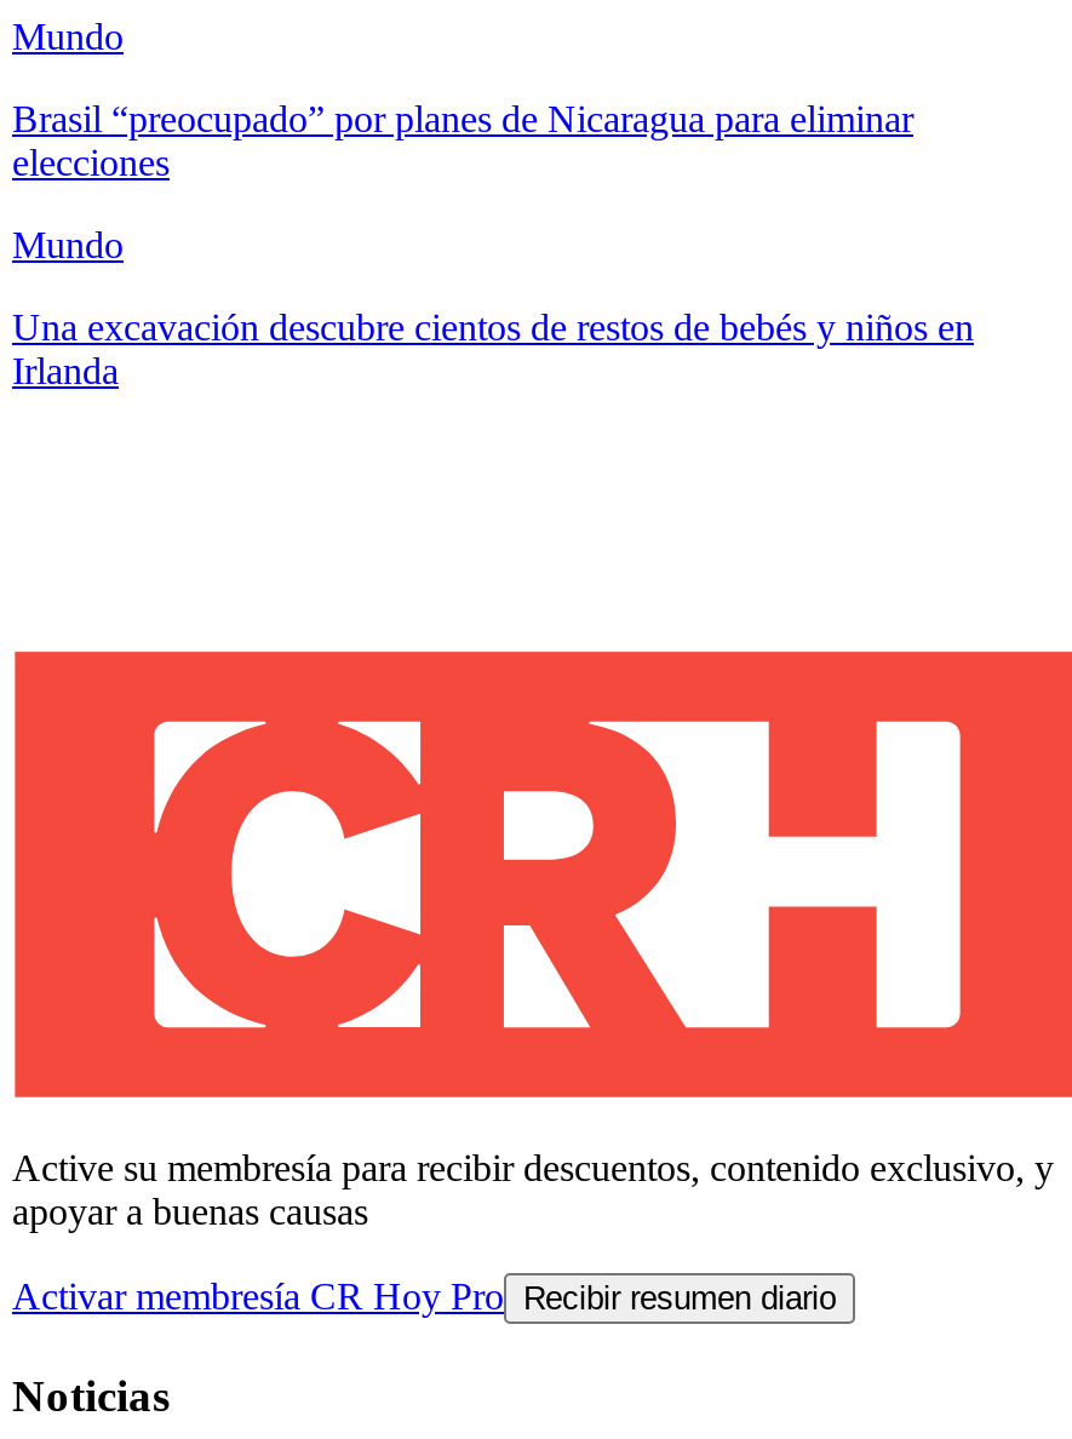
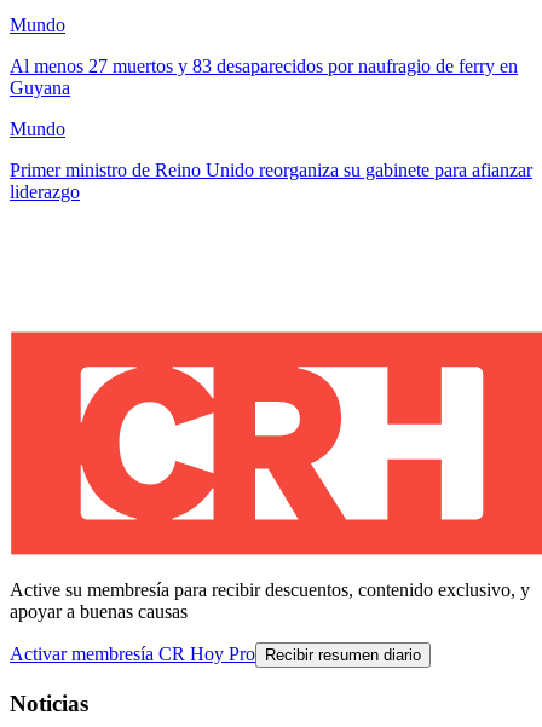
- Brasil “preocupado” por planes de Nicaragua para eliminar
- elecciones
+ Al menos 27 muertos y 83 desaparecidos por naufragio de ferry en
+ Guyana

- Una excavación descubre cientos de restos de bebés y niños en
- Irlanda
+ Primer ministro de Reino Unido reorganiza su gabinete para afianzar
+ liderazgo
